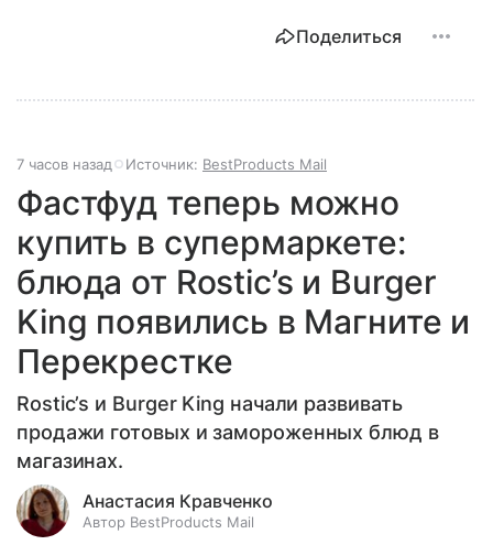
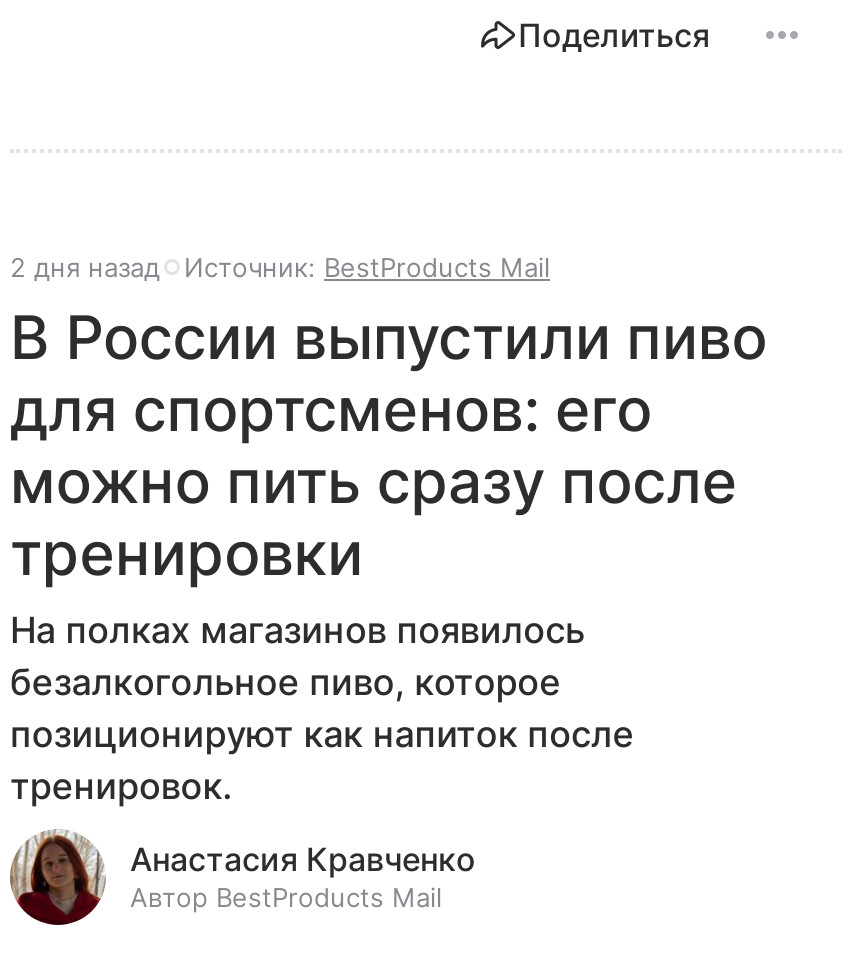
- 7 часов назад Источник: BestProducts Mail
+ 2 дня назад Источник: BestProducts Mail

- Фастфуд теперь можно
- купить в супермаркете:
- блюда от Rostic’s и Burger
- King появились в Магните и
- Перекрестке
- Rostic’s и Burger King начали развивать
- продажи готовых и замороженных блюд в
- магазинах.
+ В России выпустили пиво
+ для спортсменов: его
+ можно пить сразу после
+ тренировки
+ На полках магазинов появилось
+ безалкогольное пиво, которое
+ позиционируют как напиток после
+ тренировок.
